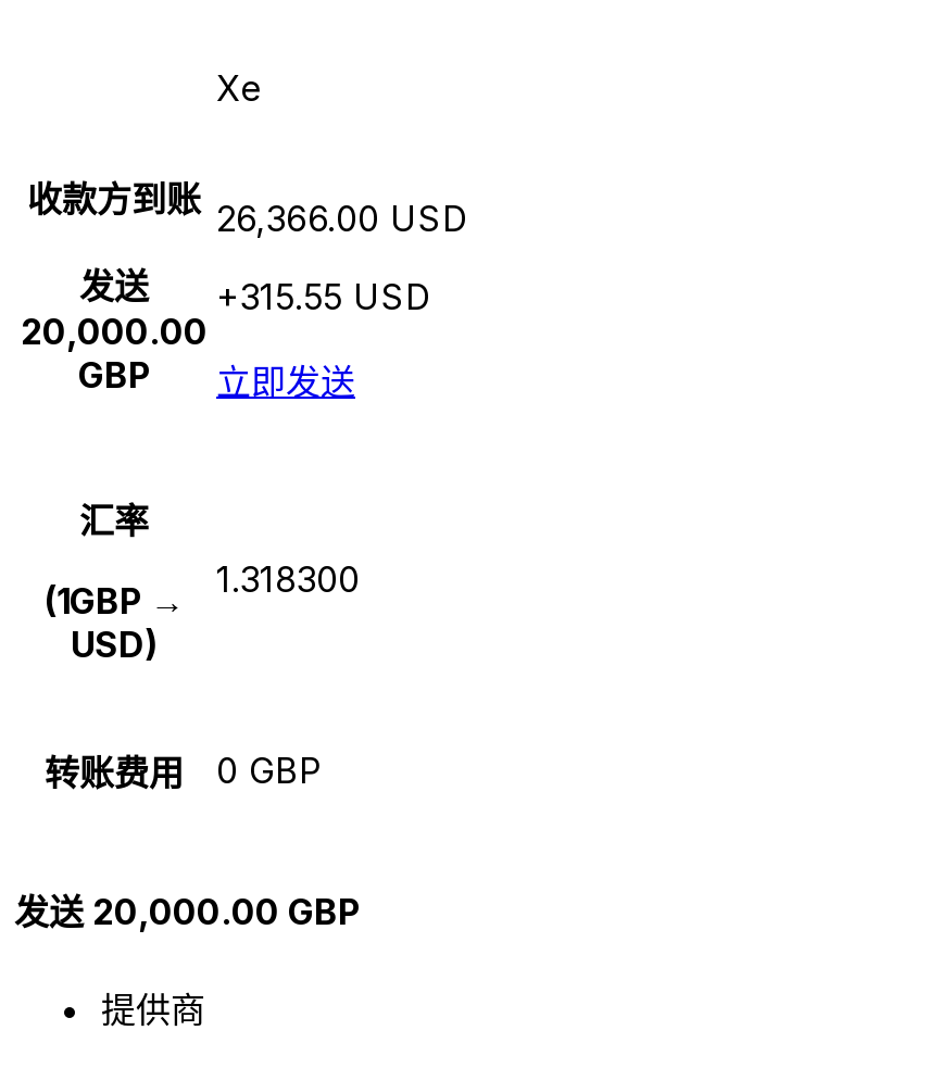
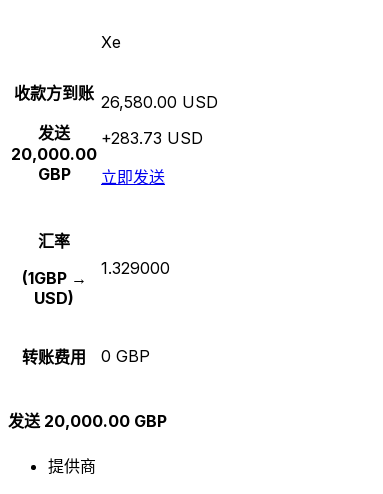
- 收款方到账 26,366.00 USD
+ 收款方到账 26,580.00 USD

- 发送 +315.55 USD
+ 发送 +283.73 USD

- 1.318300
+ 1.329000
